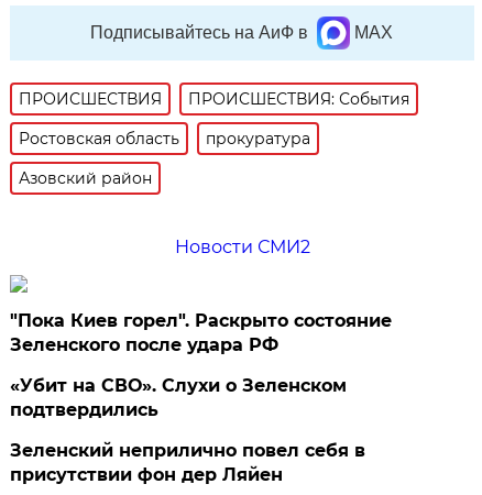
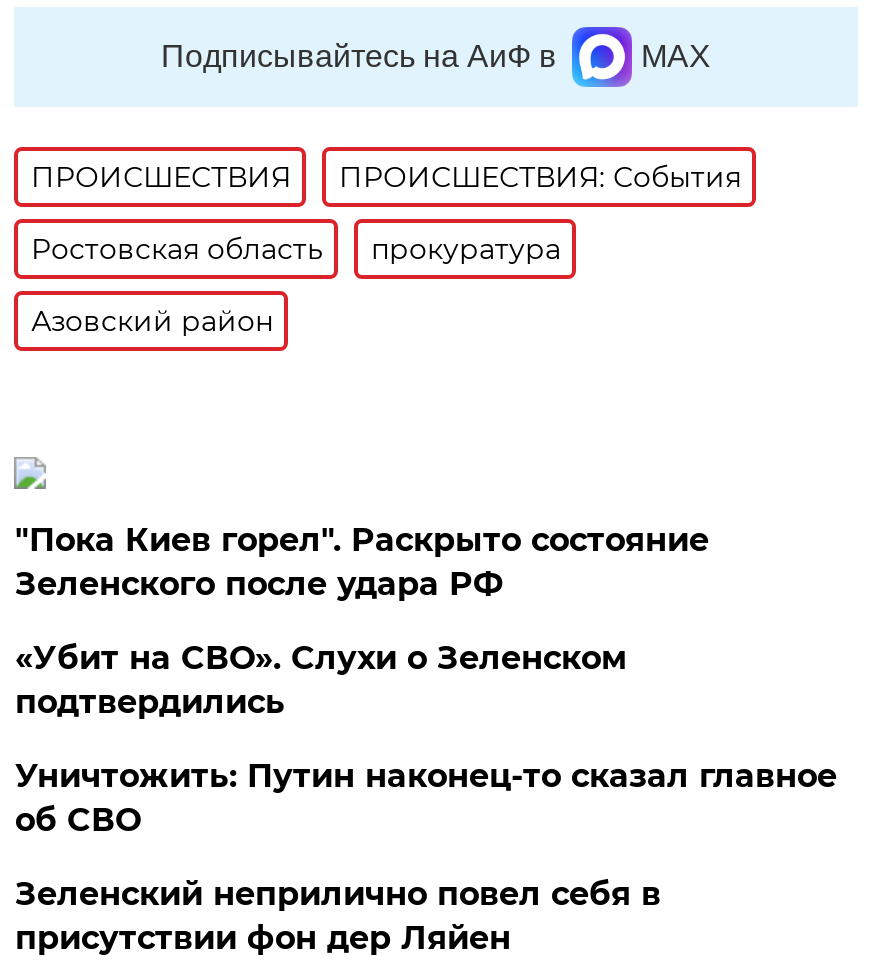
- Новости СМИ2

moved up: "Пока Киев горел". Раскрыто состояние | Зеленского после удара РФ | «Убит на СВО». Слухи о Зеленском | подтвердились

+ Уничтожить: Путин наконец-то сказал главное
+ об СВО
